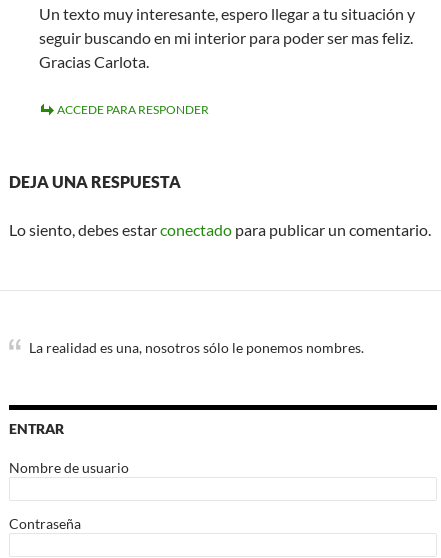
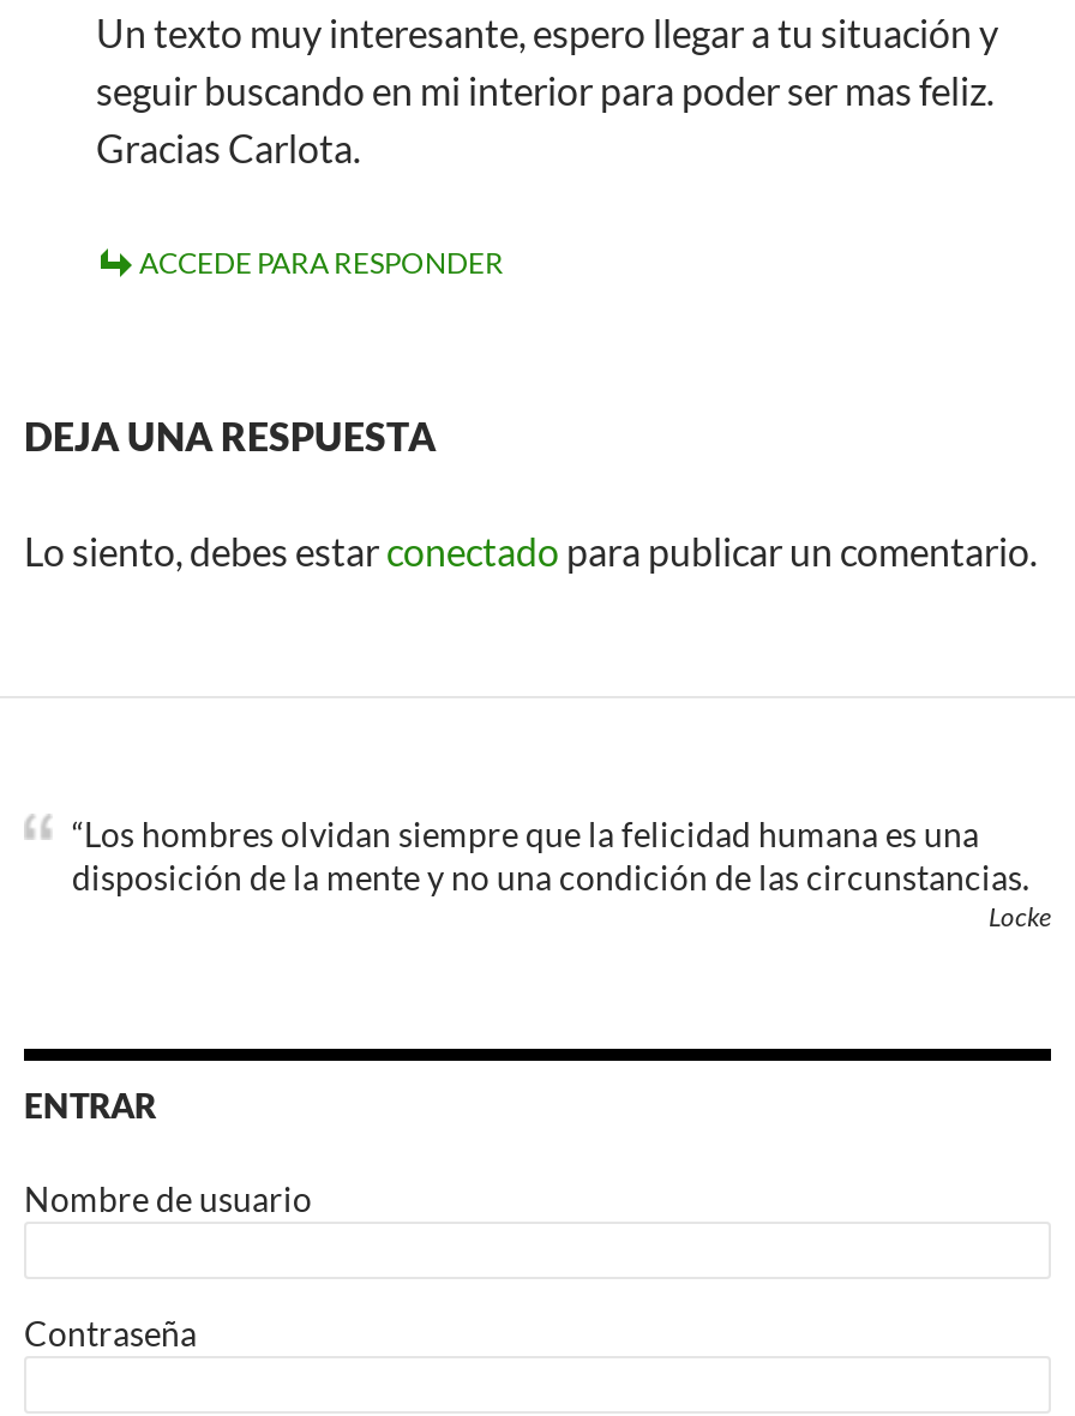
- La realidad es una, nosotros sólo le ponemos nombres.
+ “Los hombres olvidan siempre que la felicidad humana es una
+ disposición de la mente y no una condición de las circunstancias.
+ Locke
